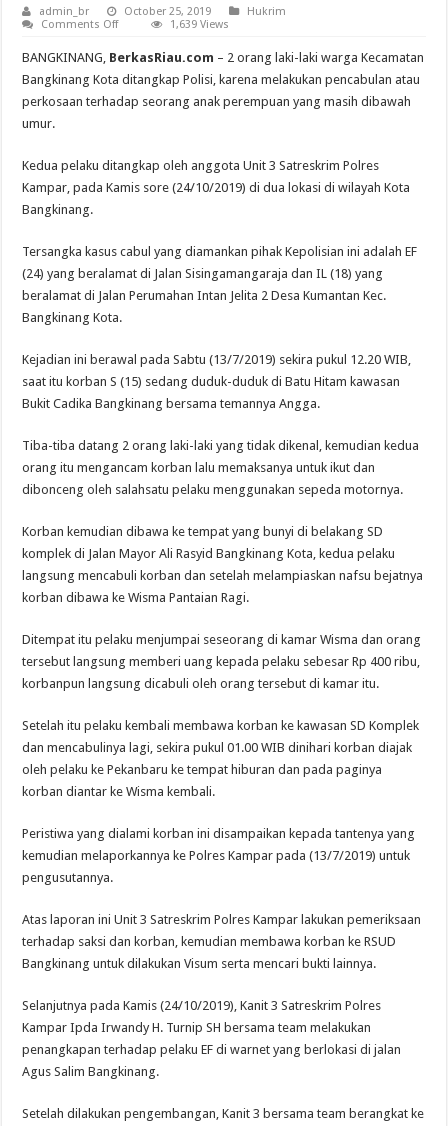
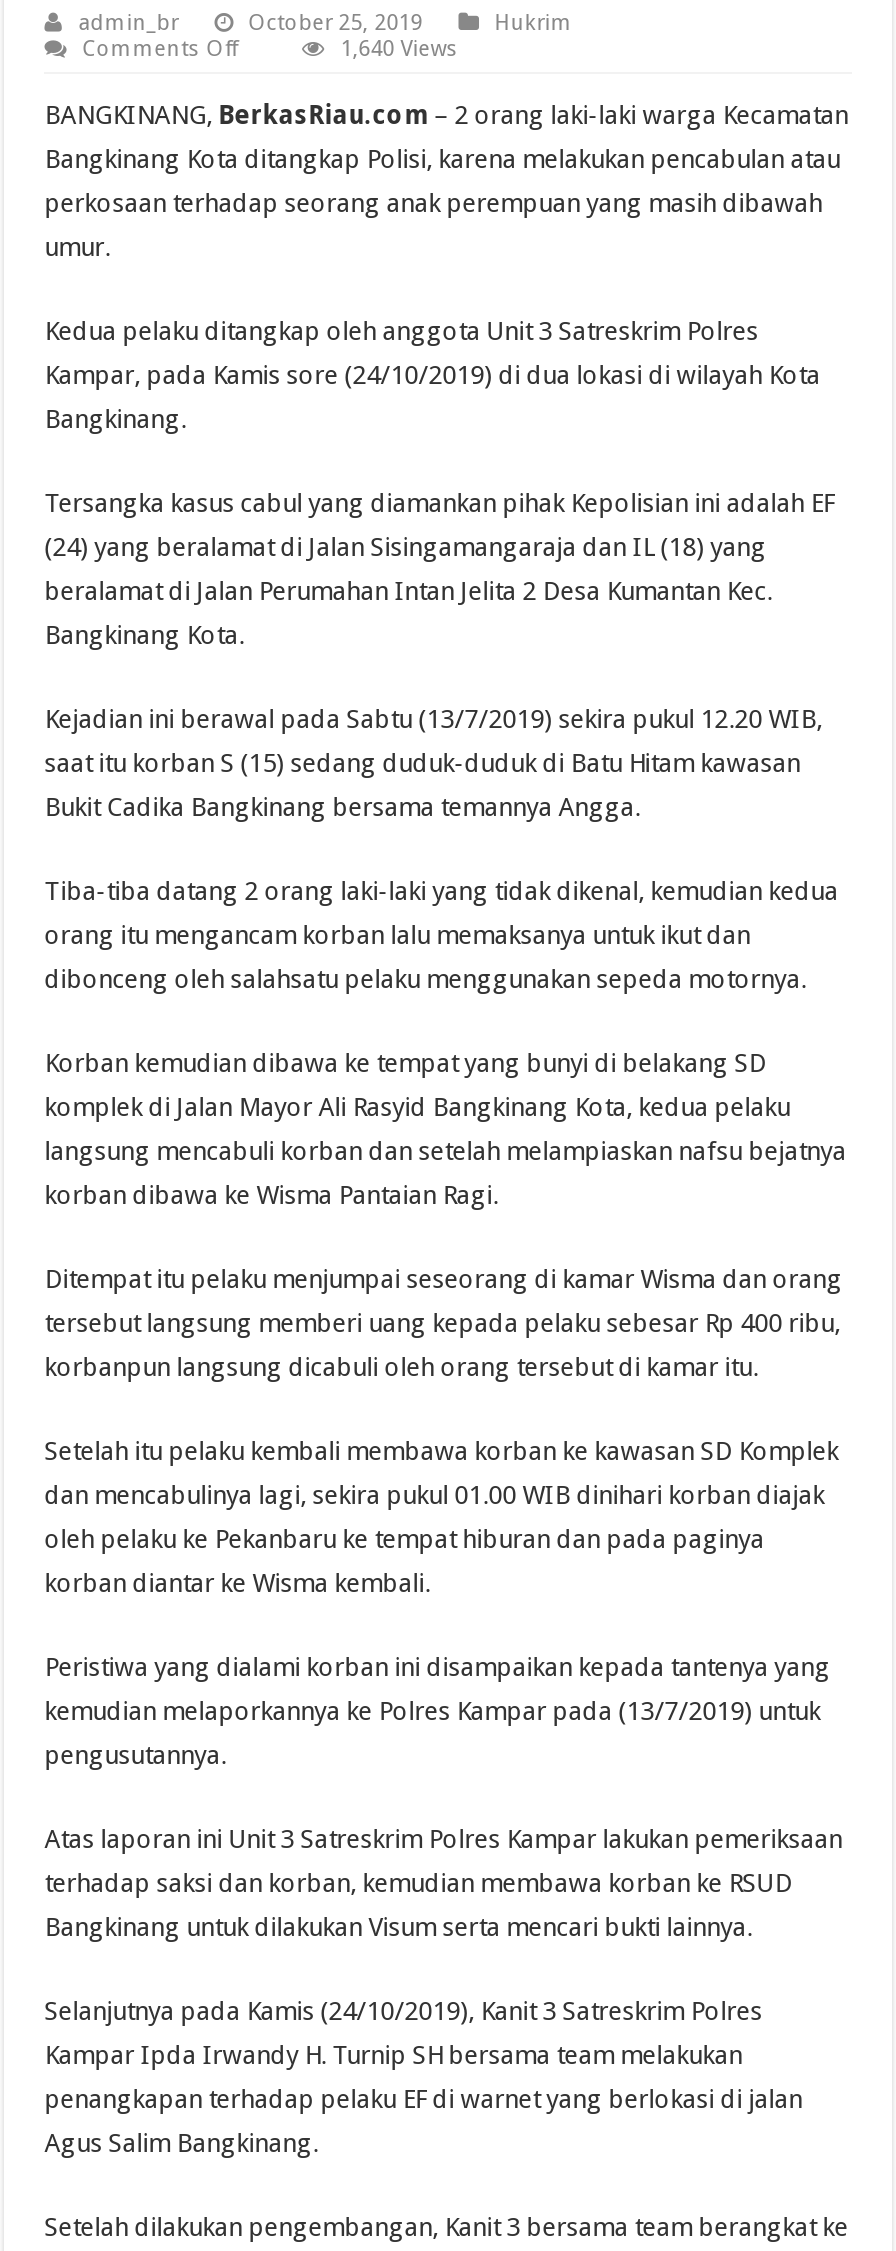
- 1,639 Views
+ 1,640 Views
